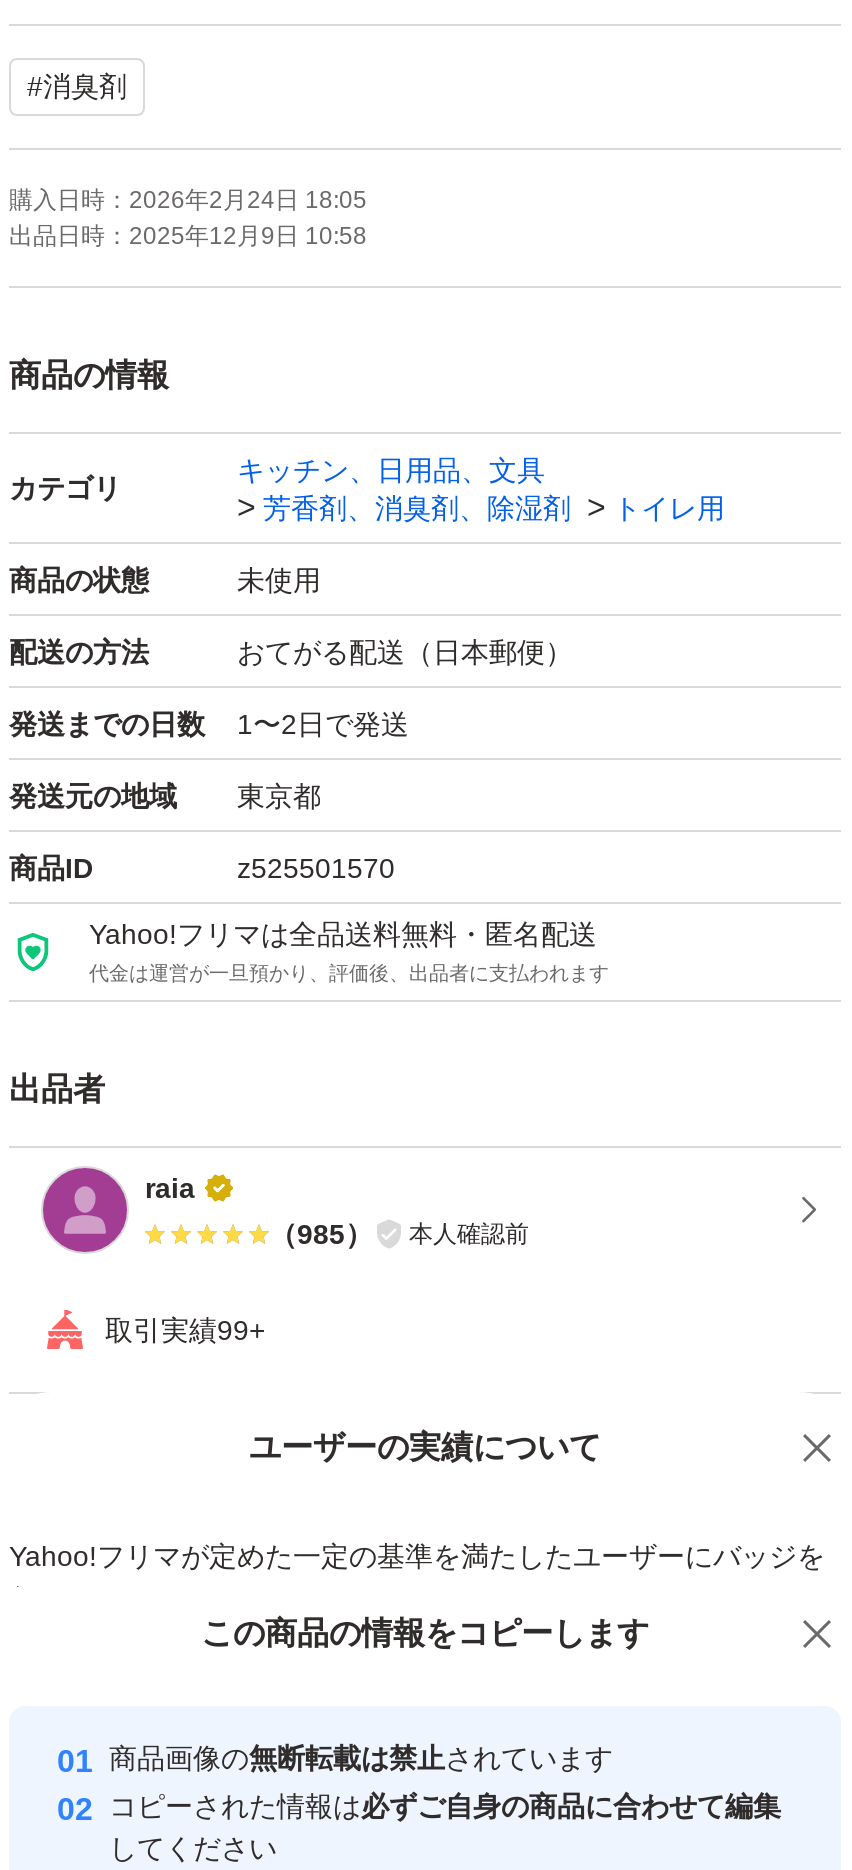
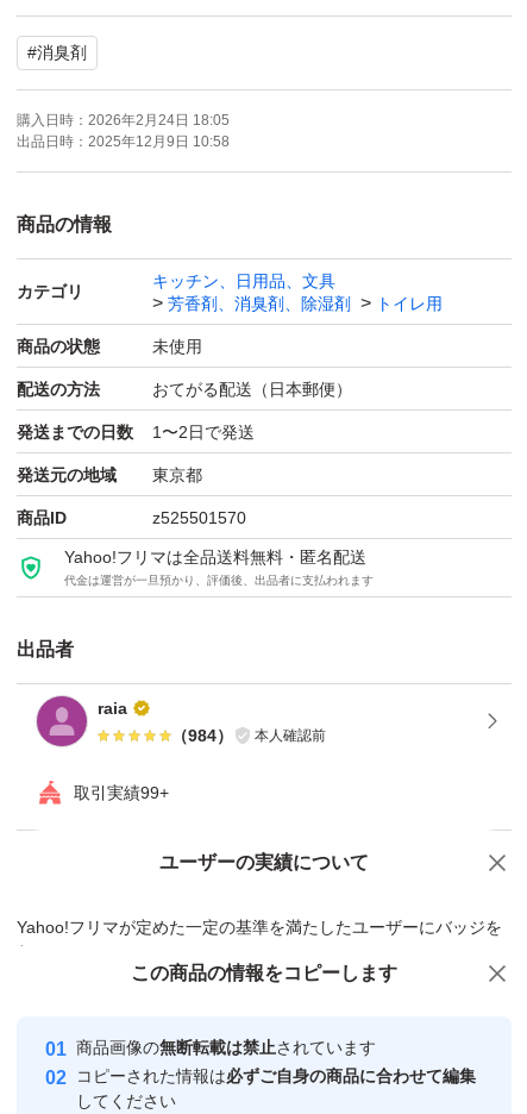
- （985） 本人確認前
+ （984） 本人確認前
